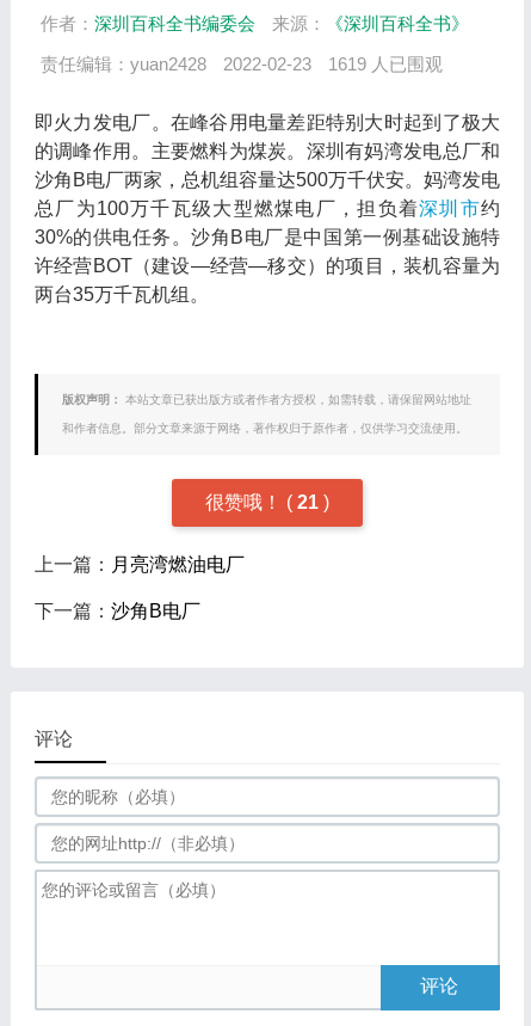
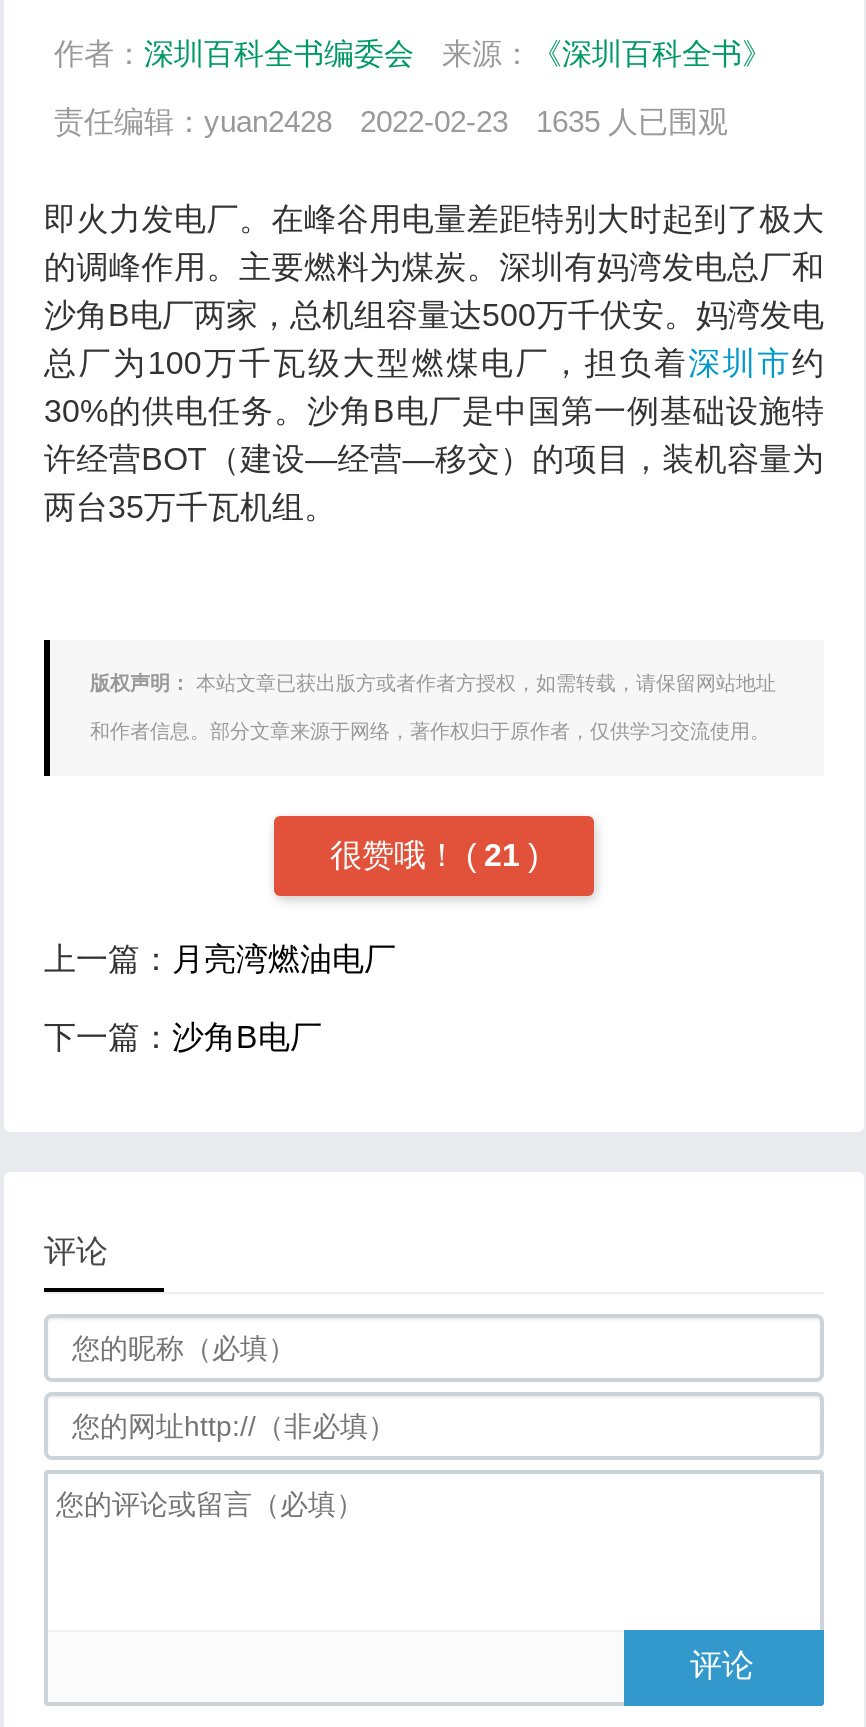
- 责任编辑：yuan2428 2022-02-23 1619 人已围观
+ 责任编辑：yuan2428 2022-02-23 1635 人已围观
